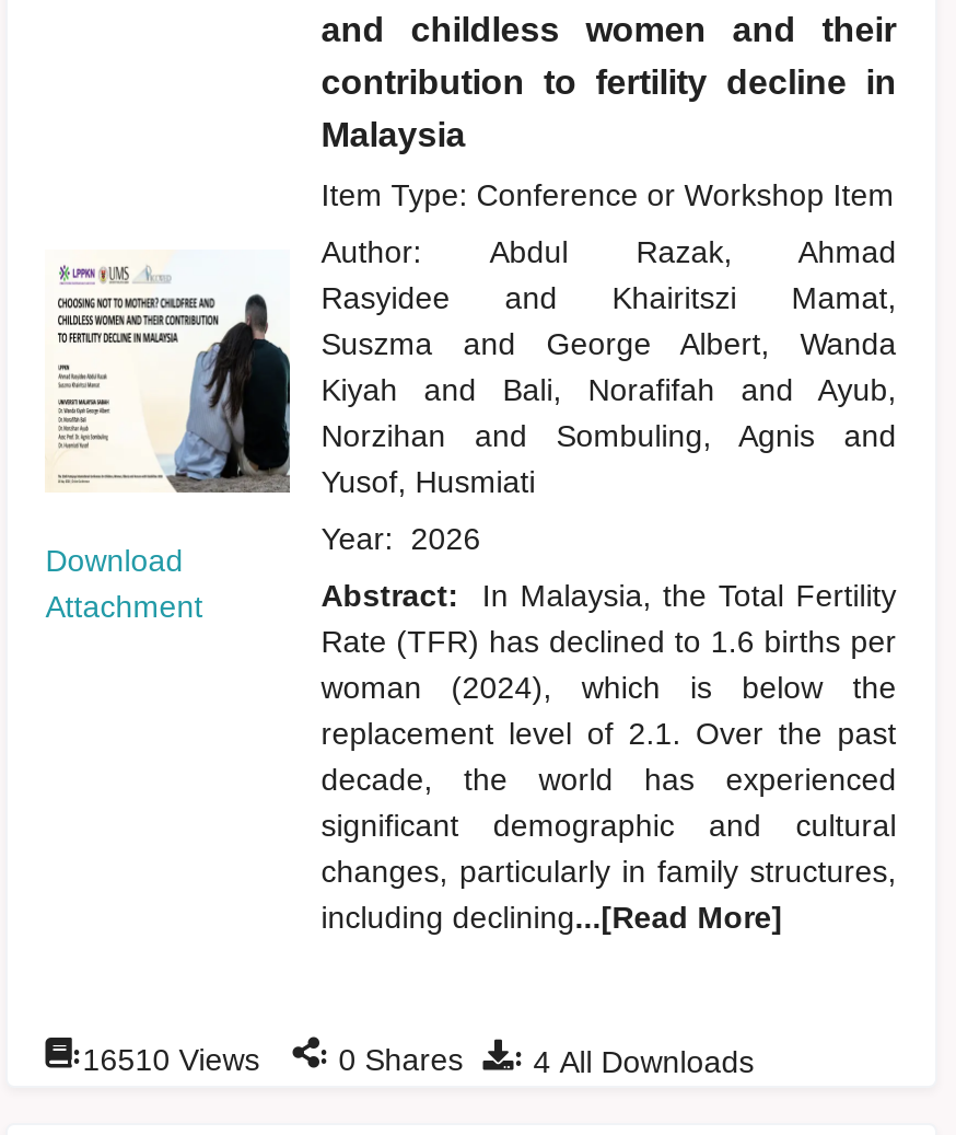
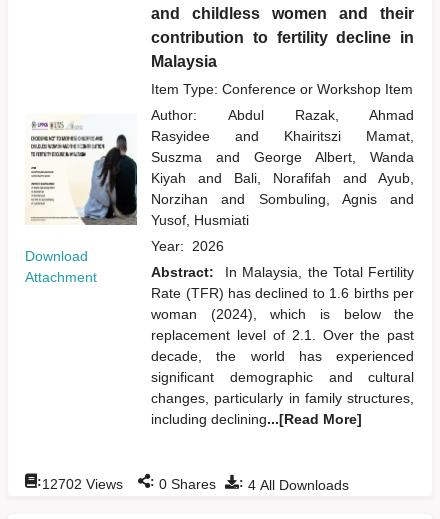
- :16510 Views : 0 Shares : 4 All Downloads
+ :12702 Views : 0 Shares : 4 All Downloads
